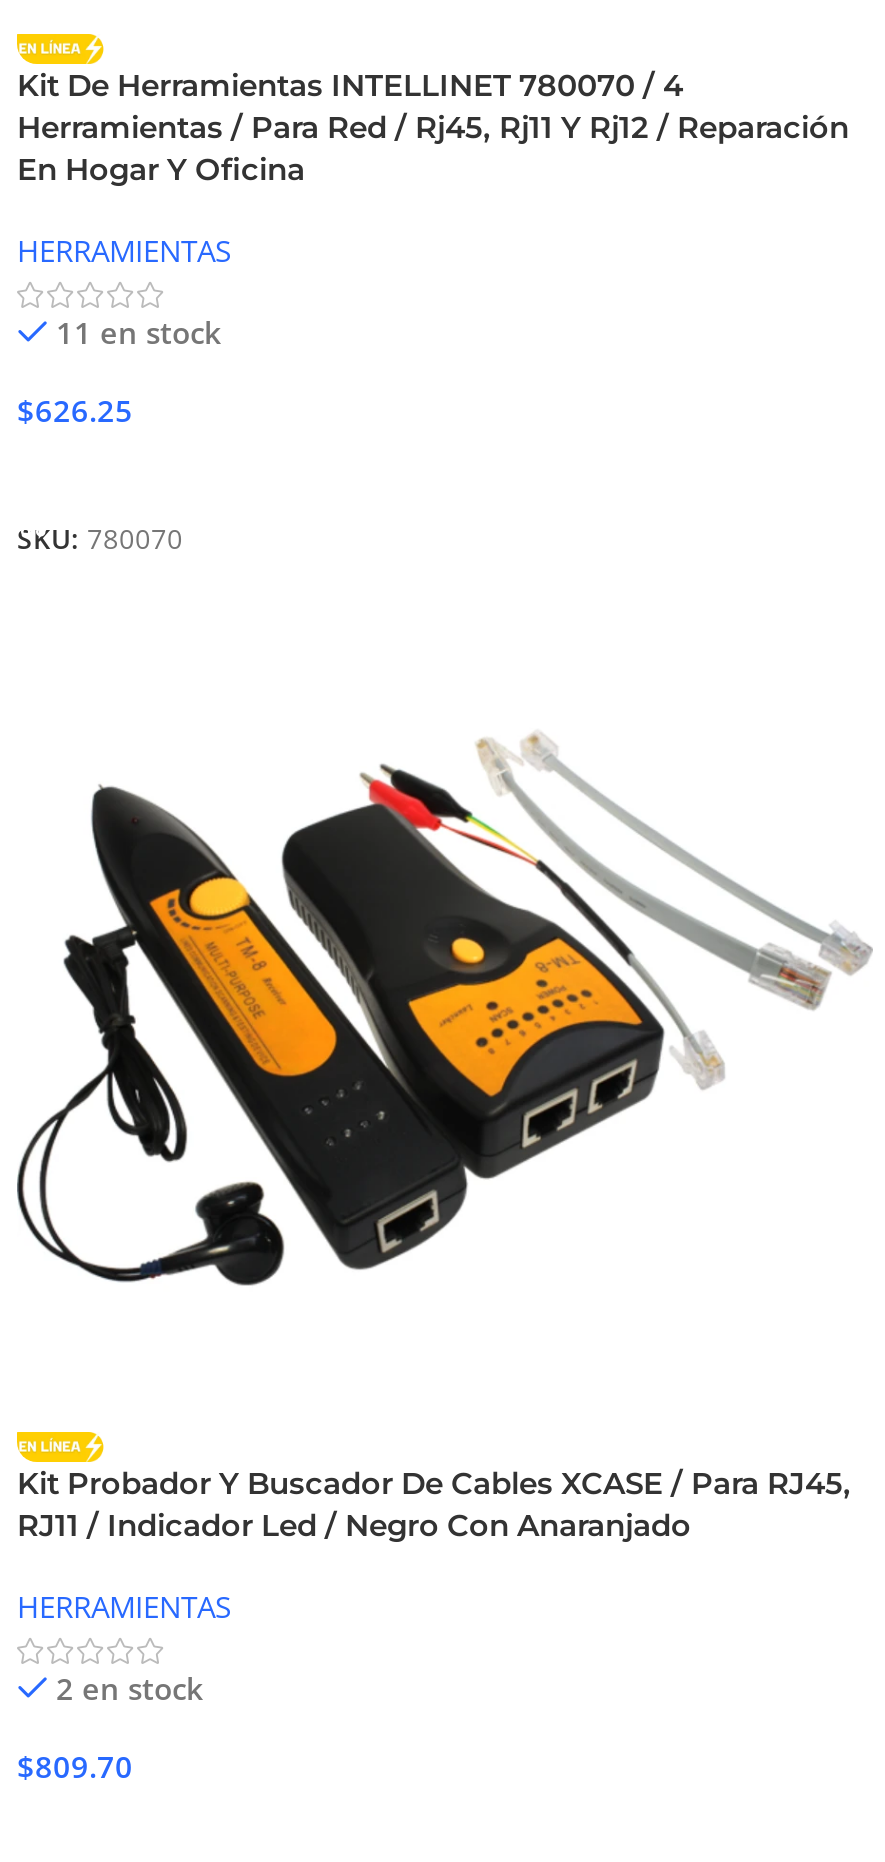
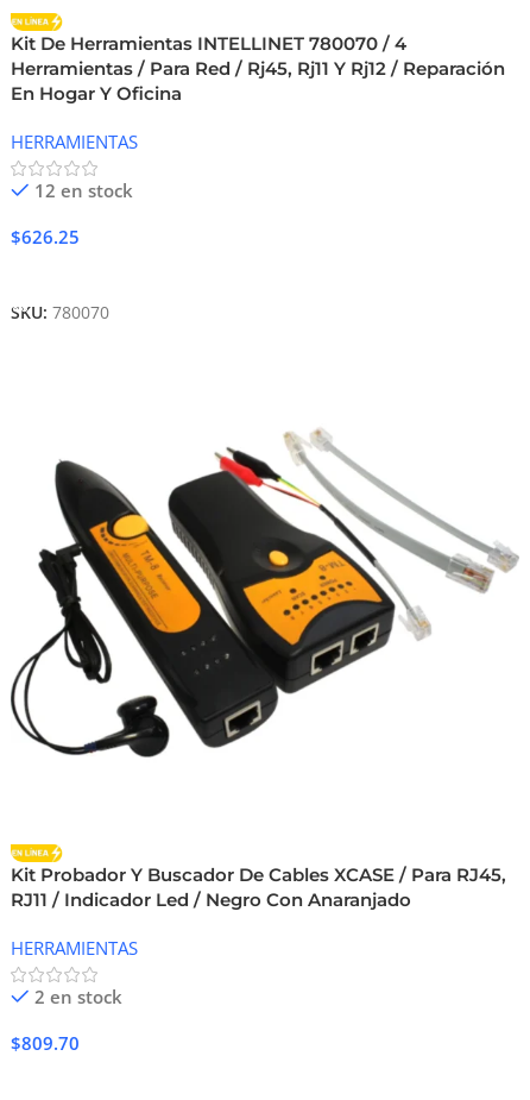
- 11 en stock
+ 12 en stock
